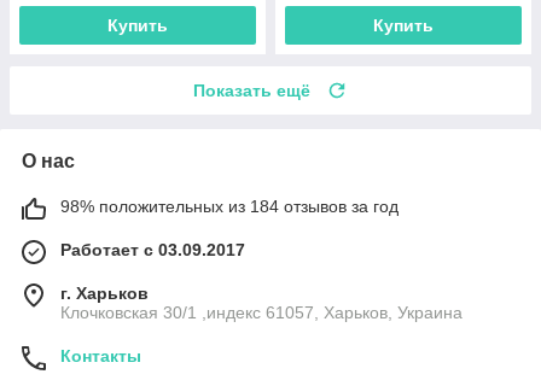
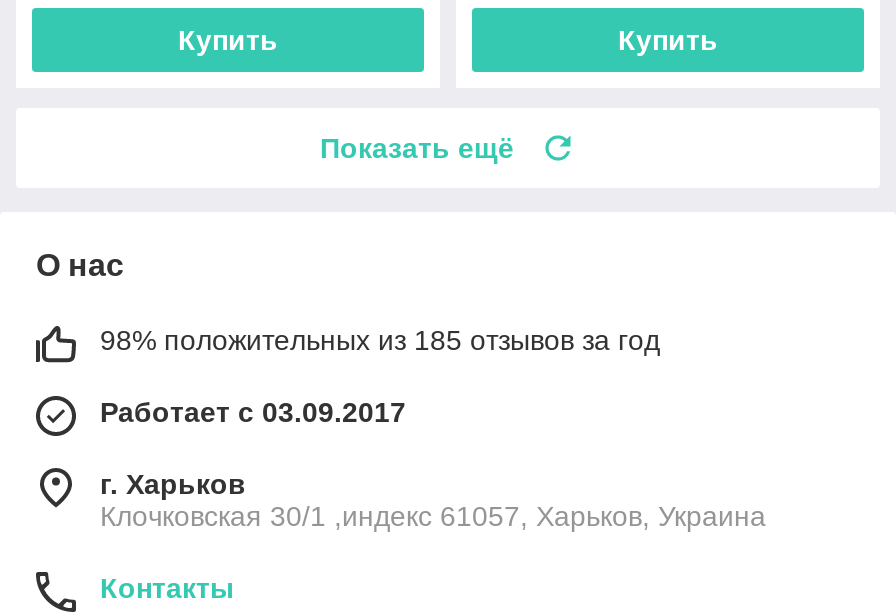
- 98% положительных из 184 отзывов за год
+ 98% положительных из 185 отзывов за год
